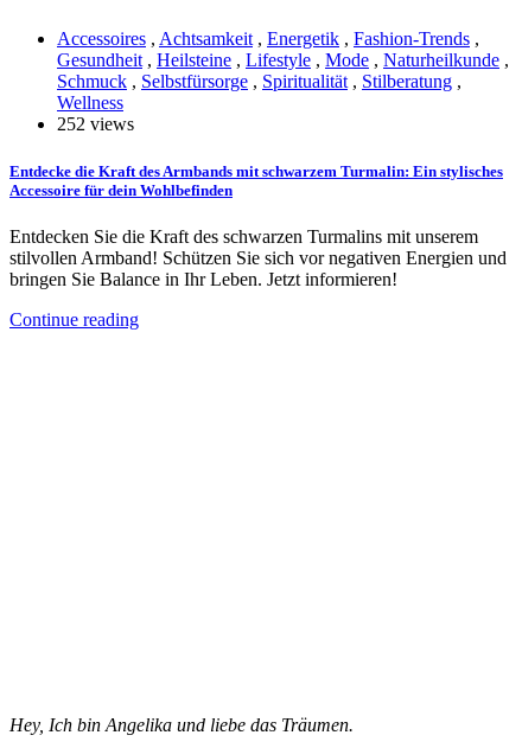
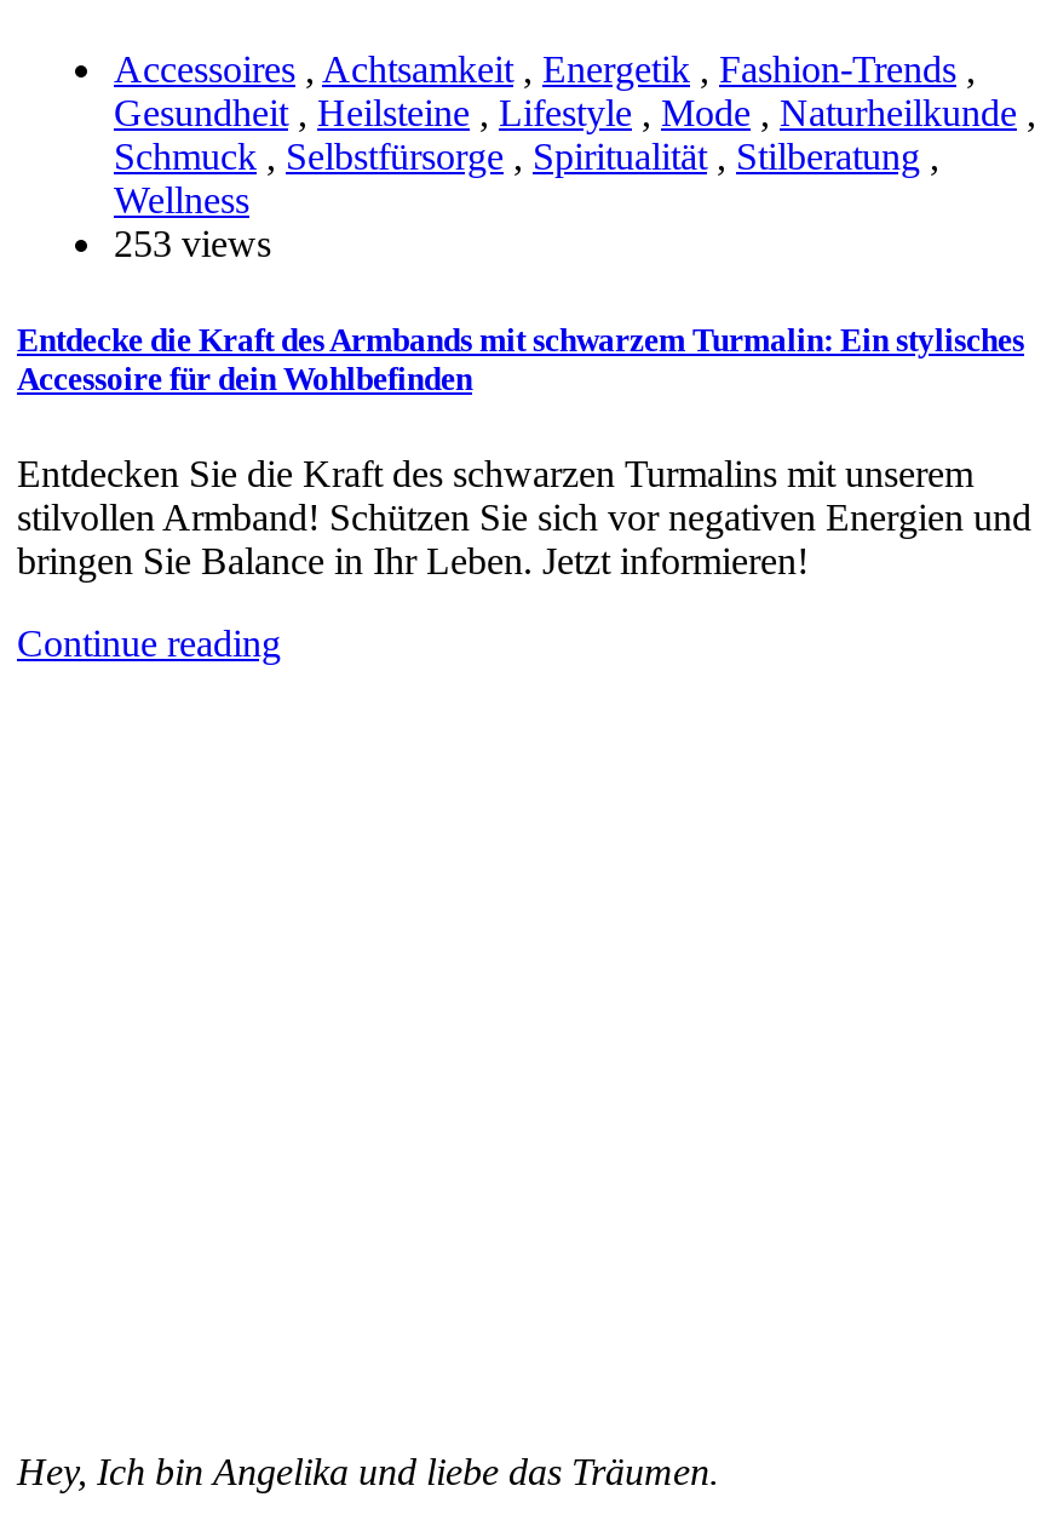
- 252 views
+ 253 views
